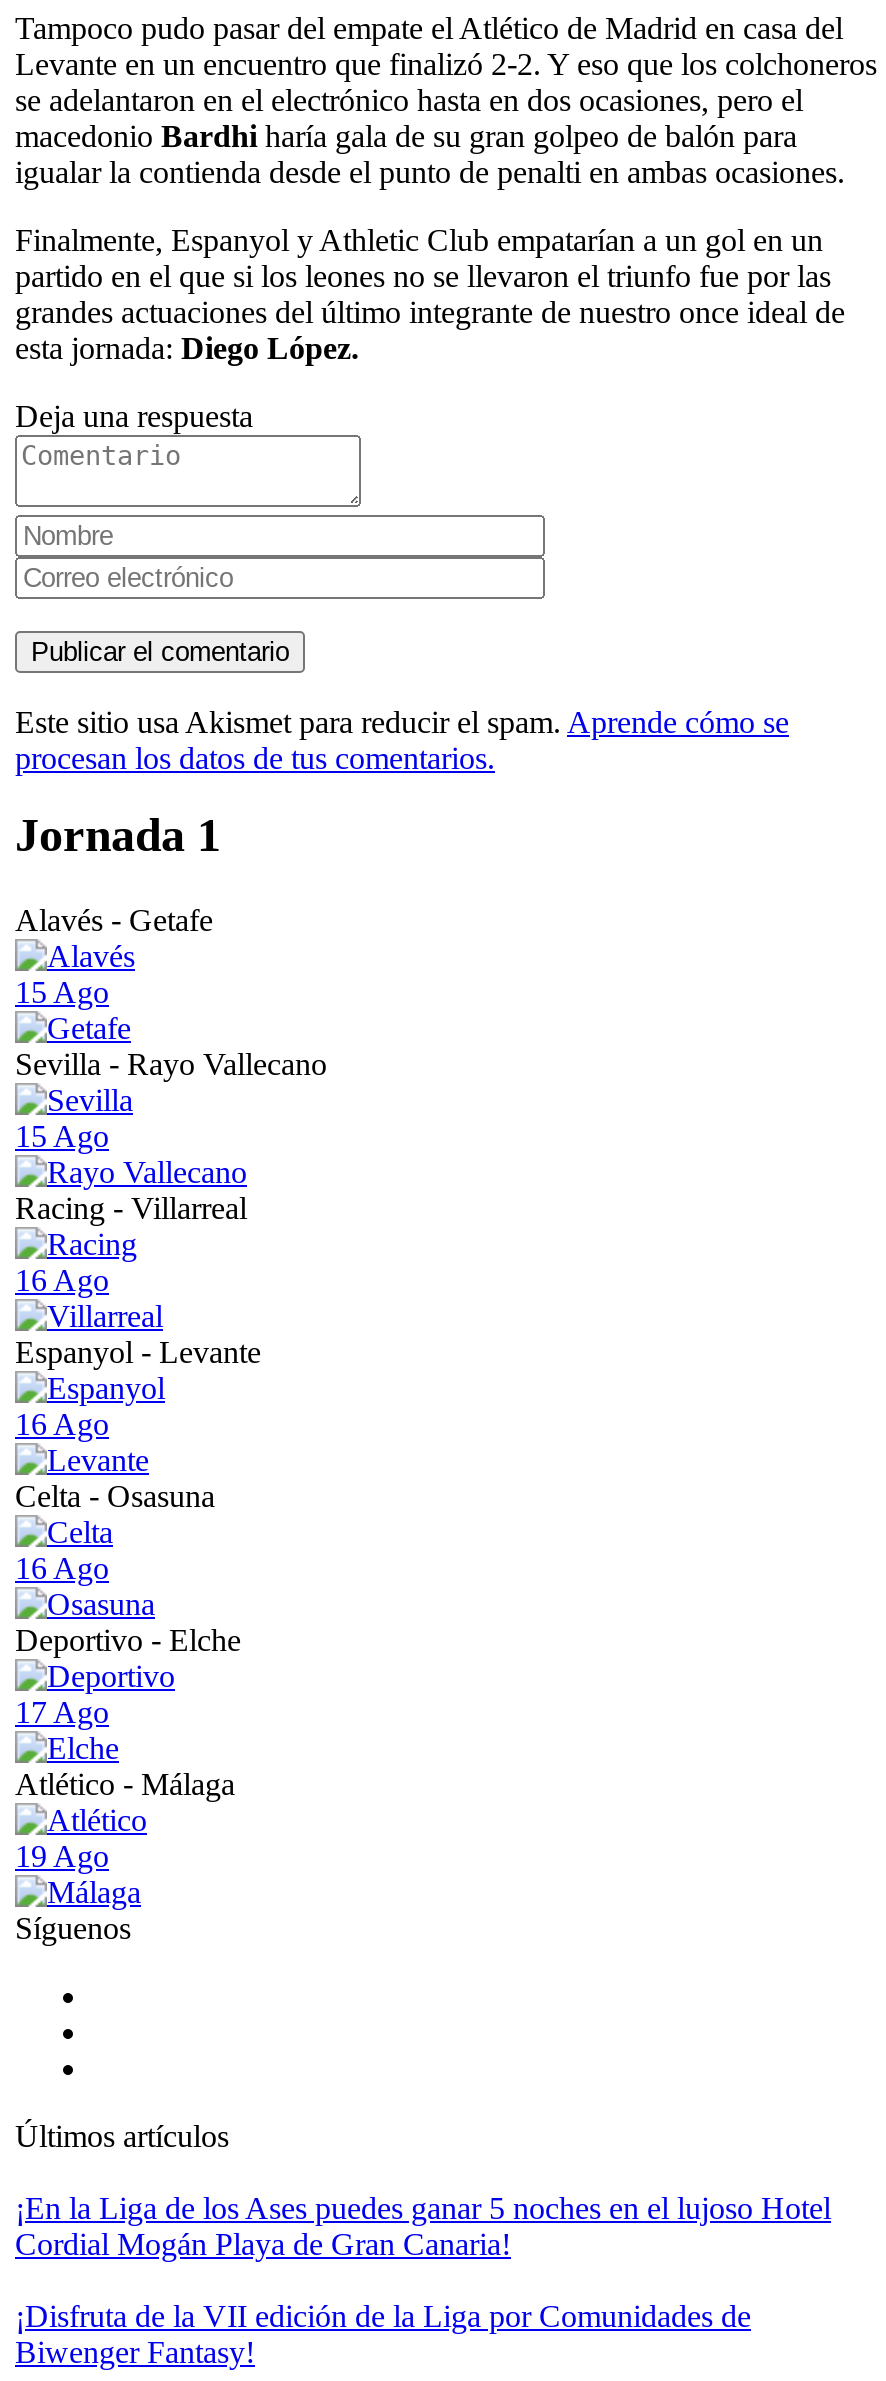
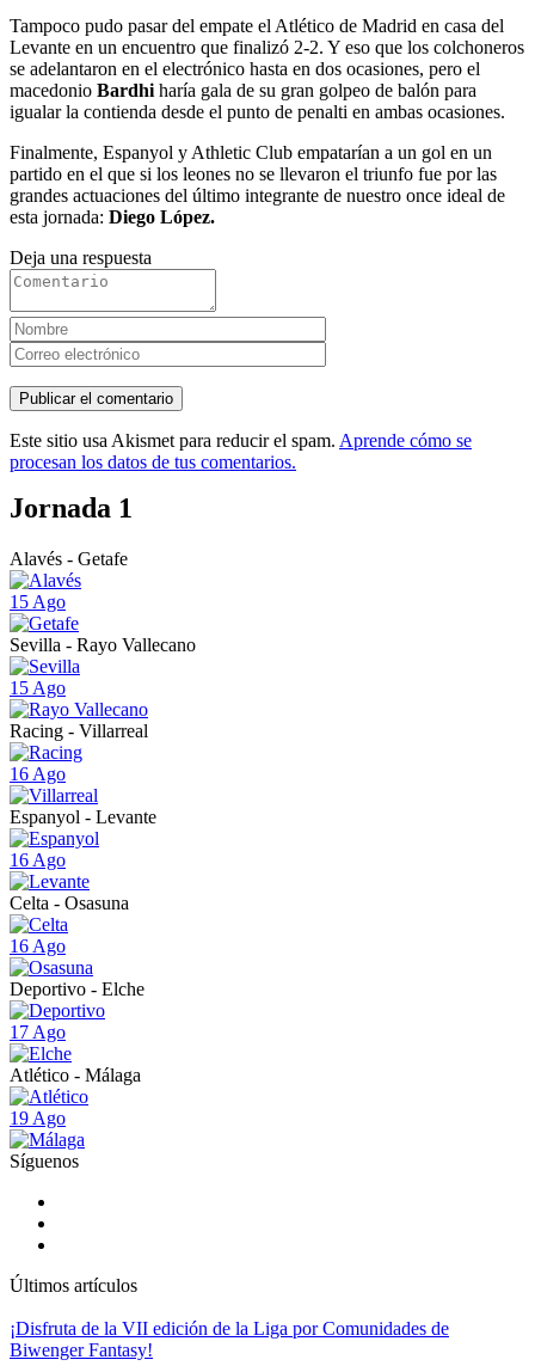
- ¡En la Liga de los Ases puedes ganar 5 noches en el lujoso Hotel
- Cordial Mogán Playa de Gran Canaria!
